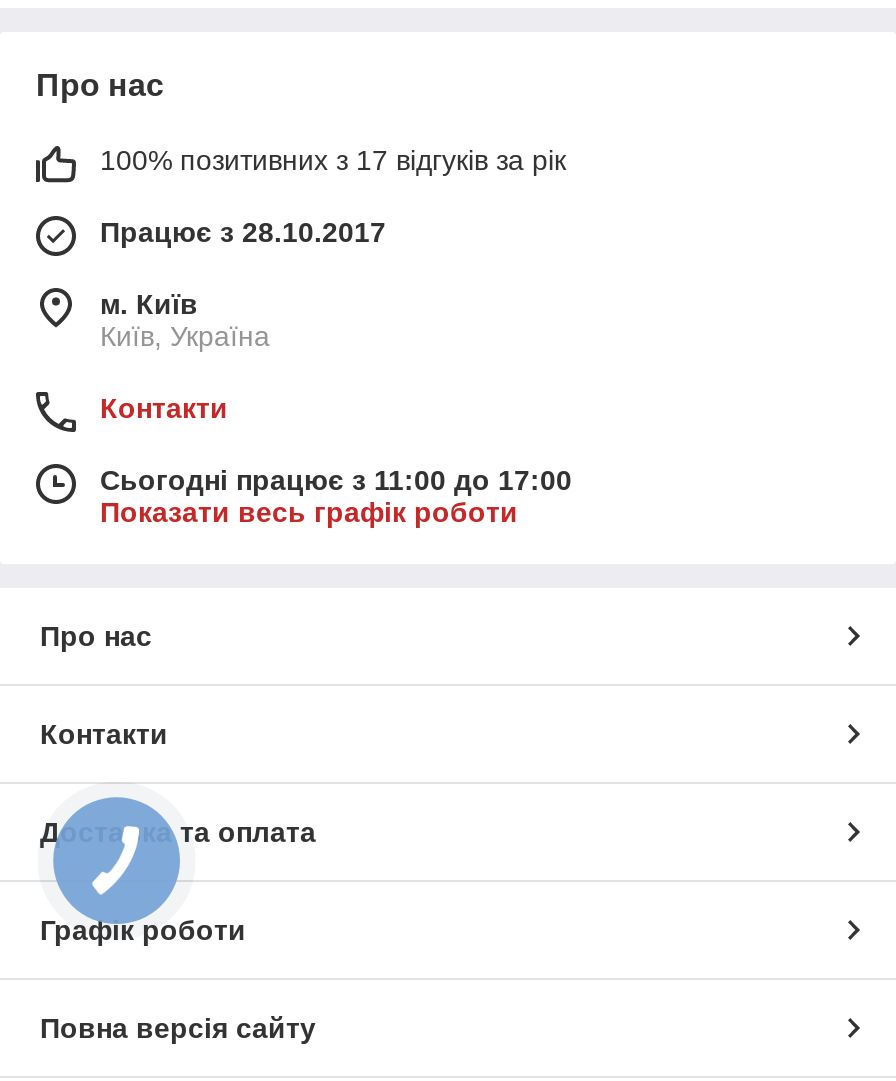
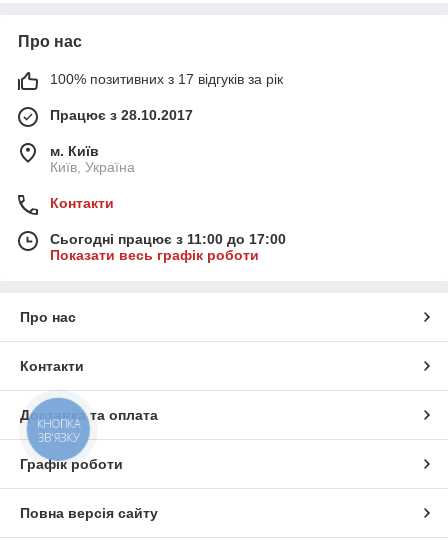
+ КНОПКА
+ ЗВ'ЯЗКУ
